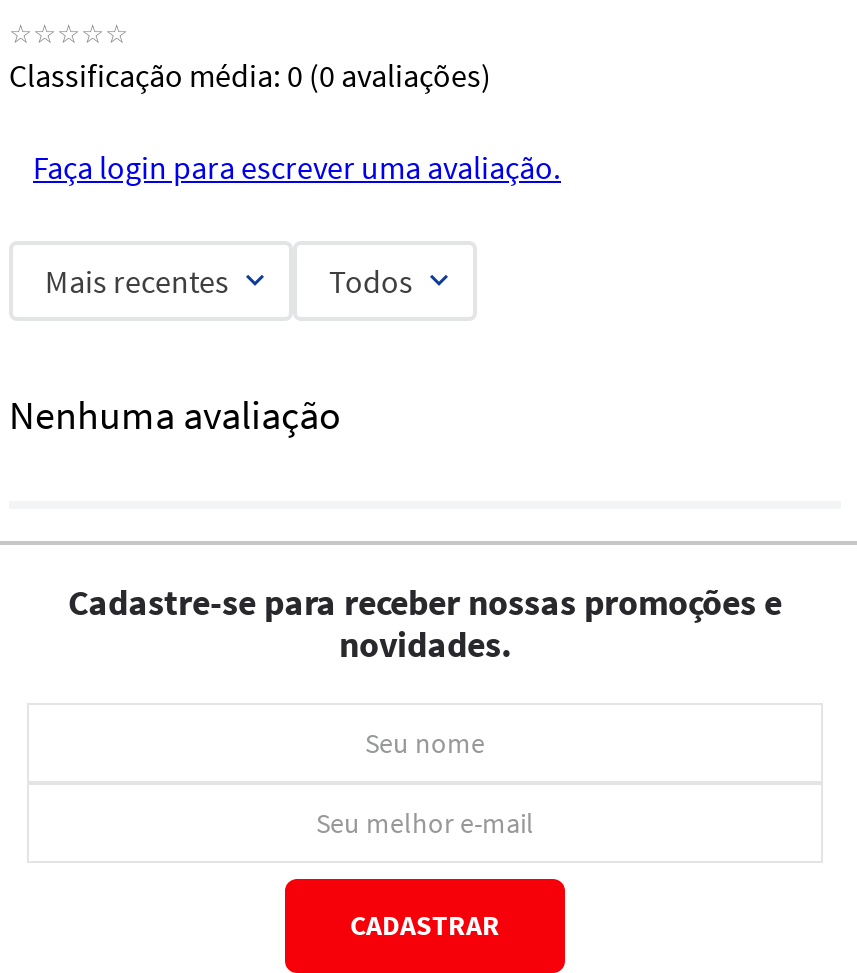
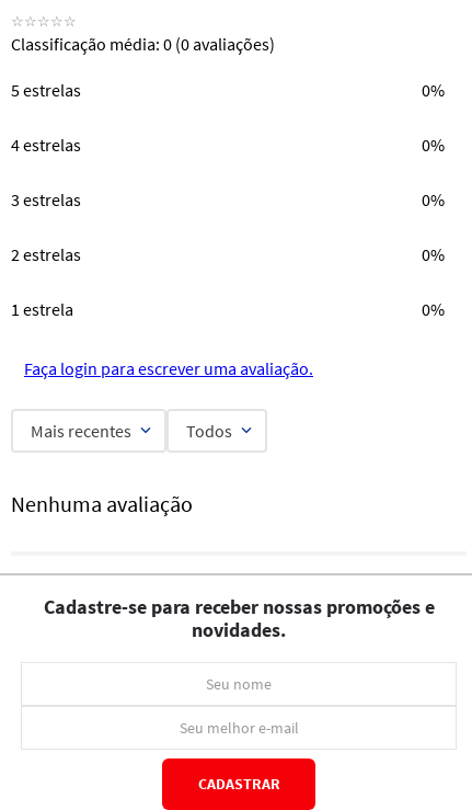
+ 5 estrelas
+ 0%
+ 4 estrelas
+ 0%
+ 3 estrelas
+ 0%
+ 2 estrelas
+ 0%
+ 1 estrela
+ 0%
